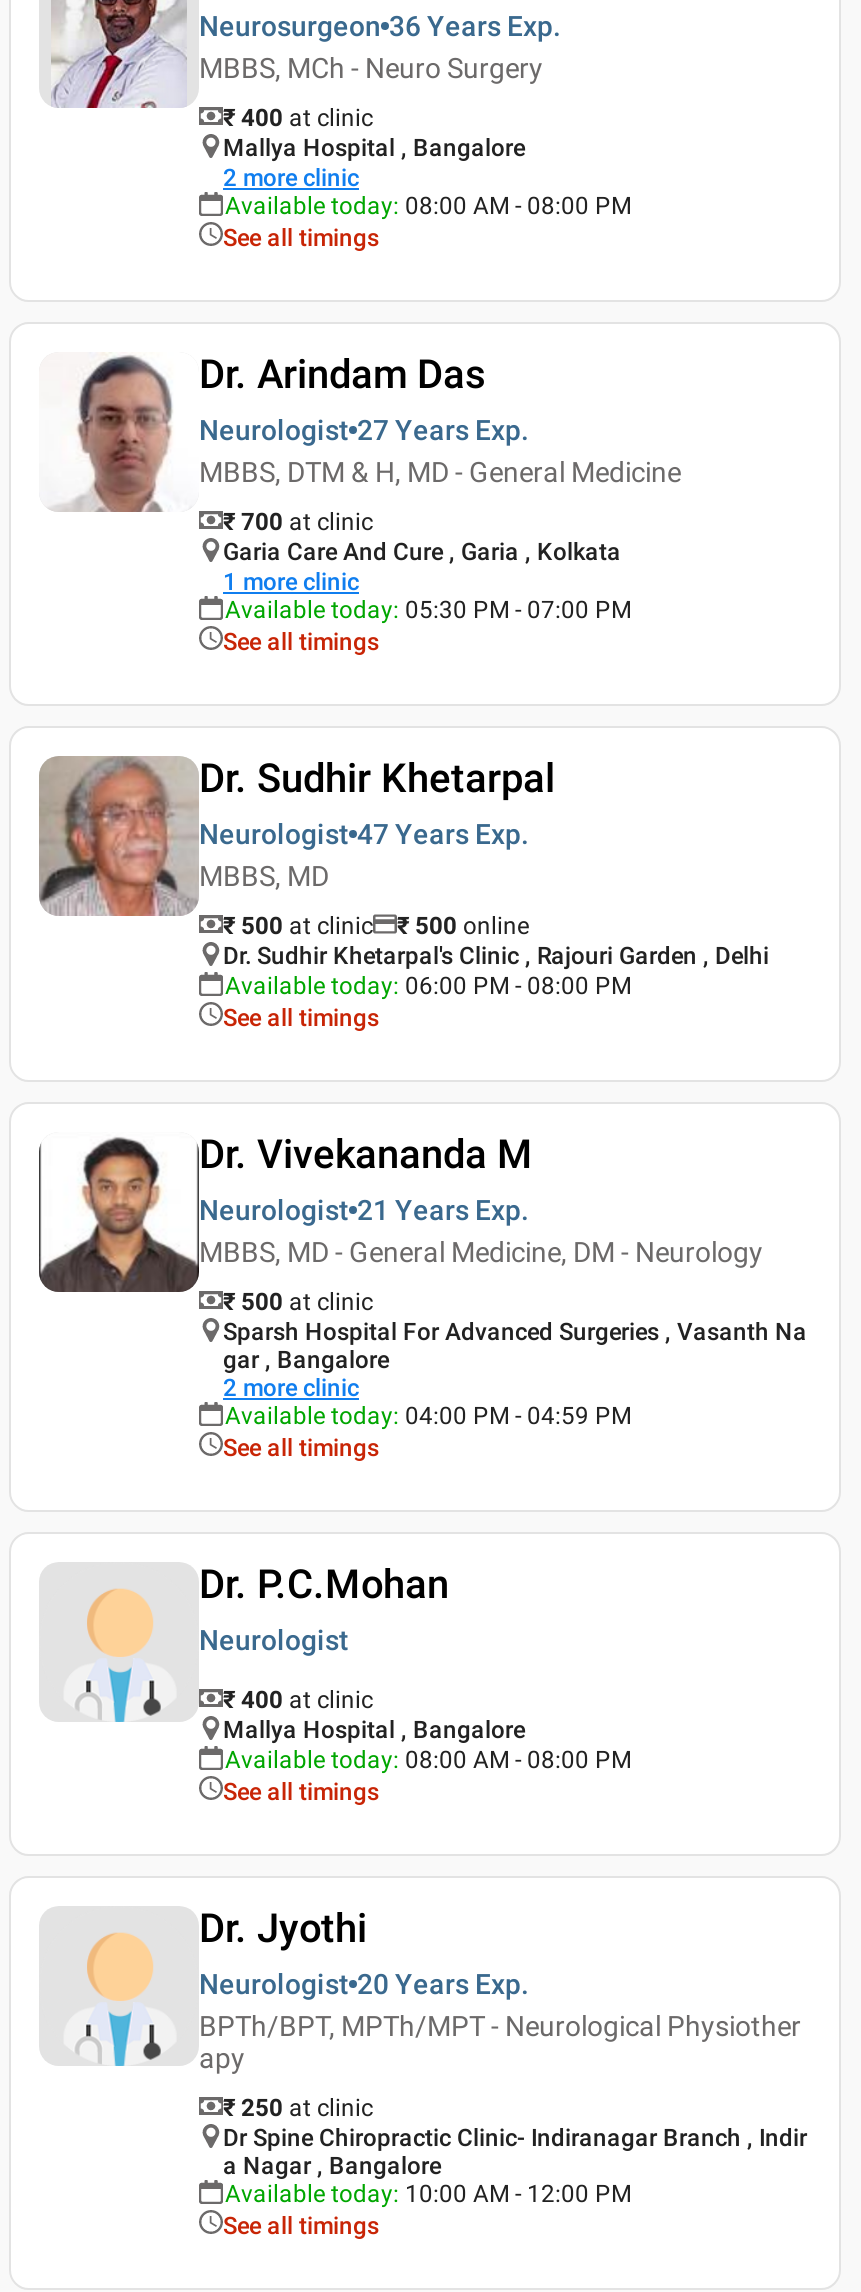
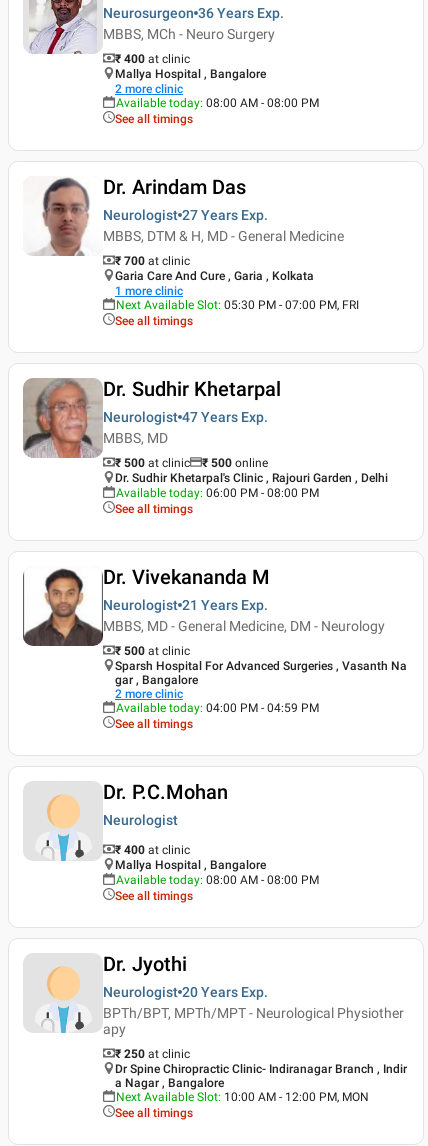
- Available today: 05:30 PM - 07:00 PM
+ Next Available Slot: 05:30 PM - 07:00 PM, FRI

- Available today: 10:00 AM - 12:00 PM
+ Next Available Slot: 10:00 AM - 12:00 PM, MON
